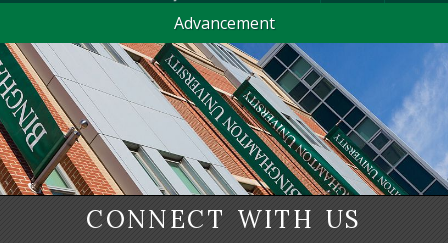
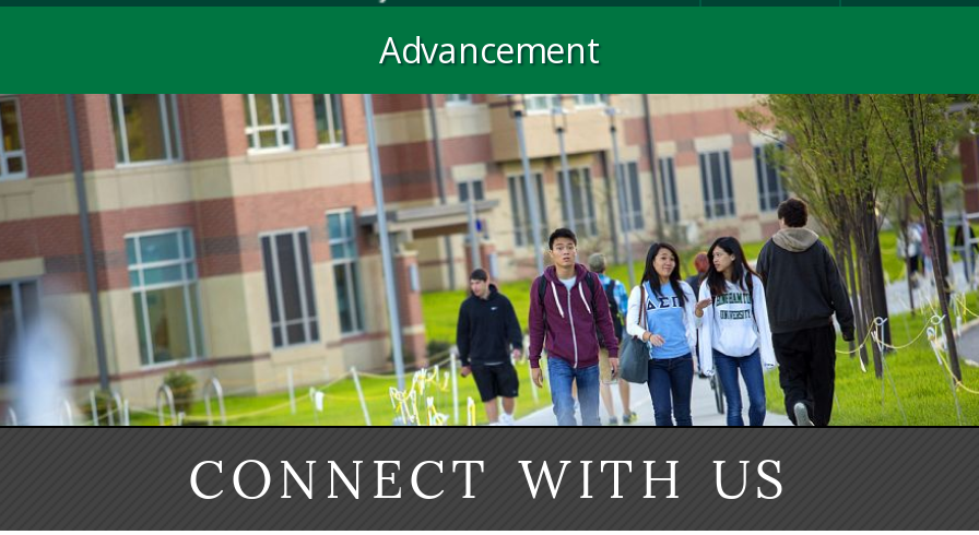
- [image]
+ [image]
